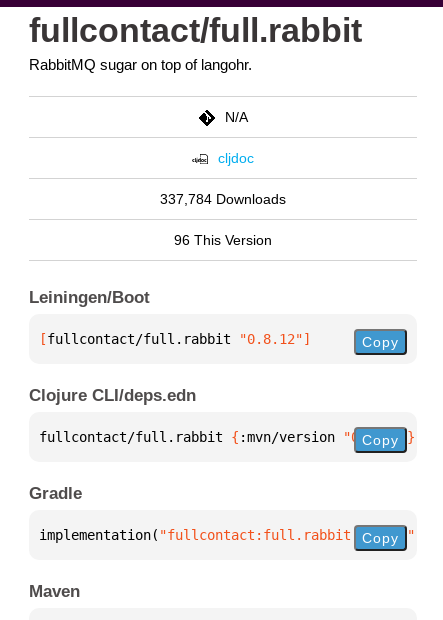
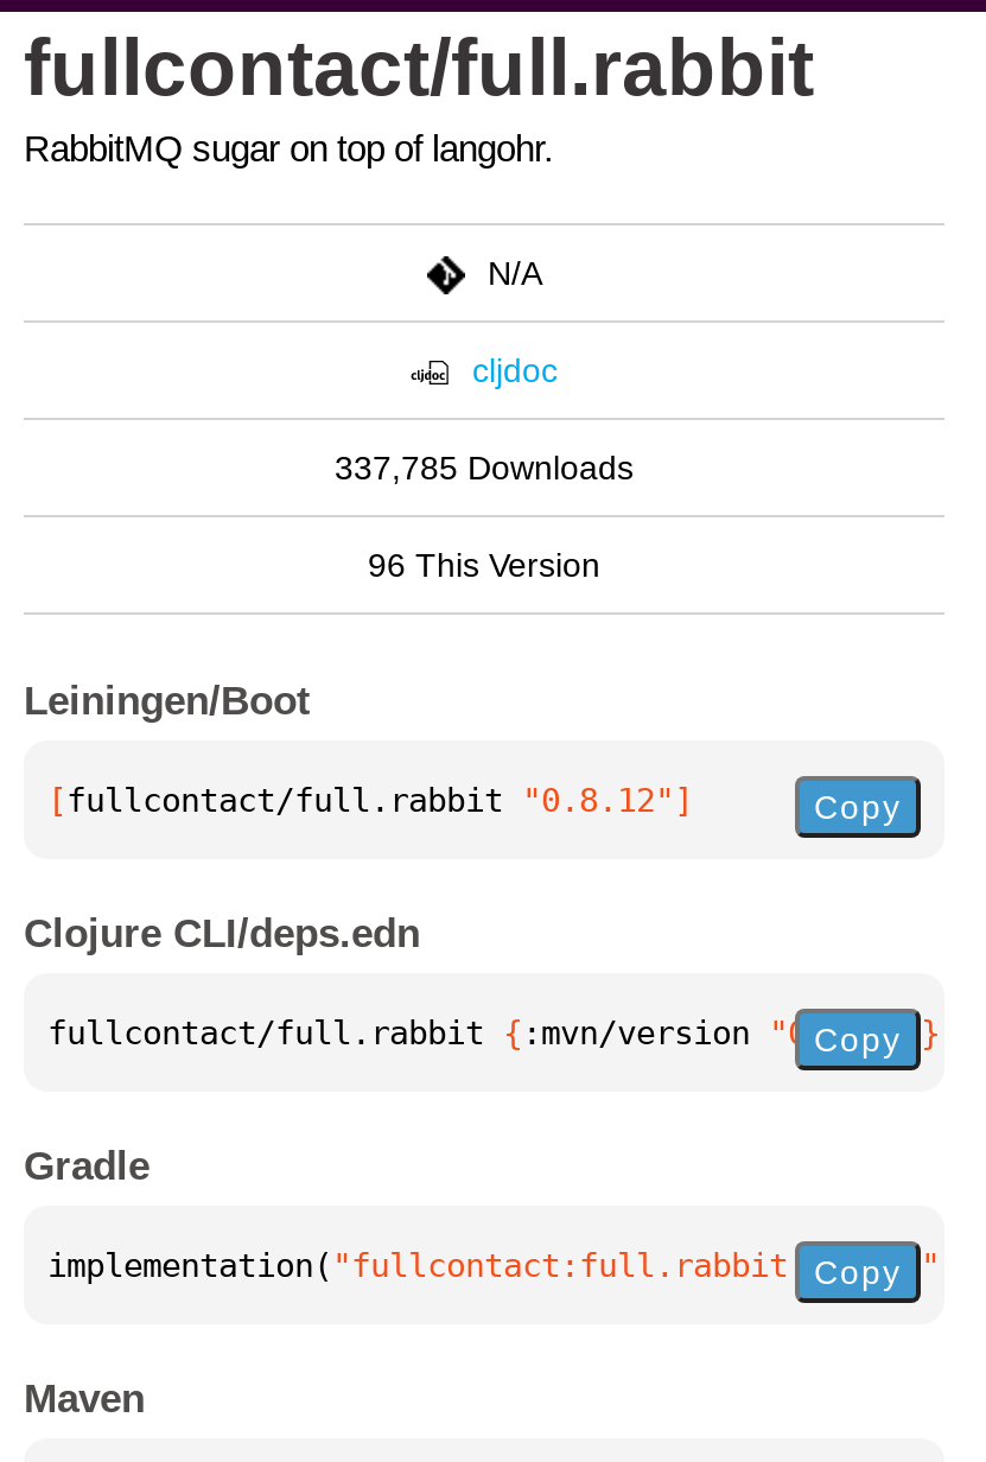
- 337,784 Downloads
+ 337,785 Downloads
